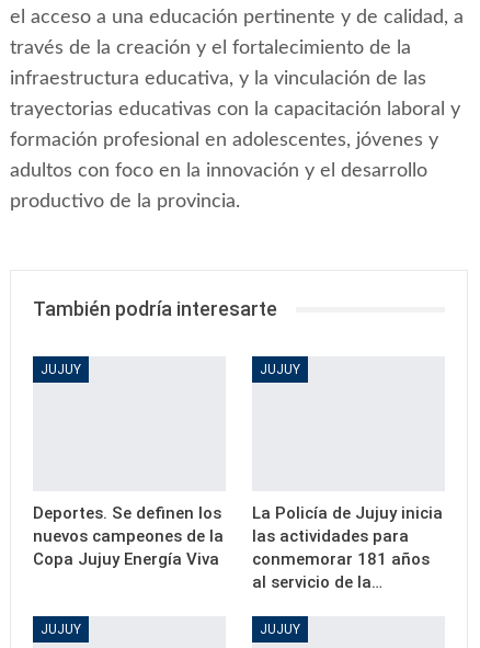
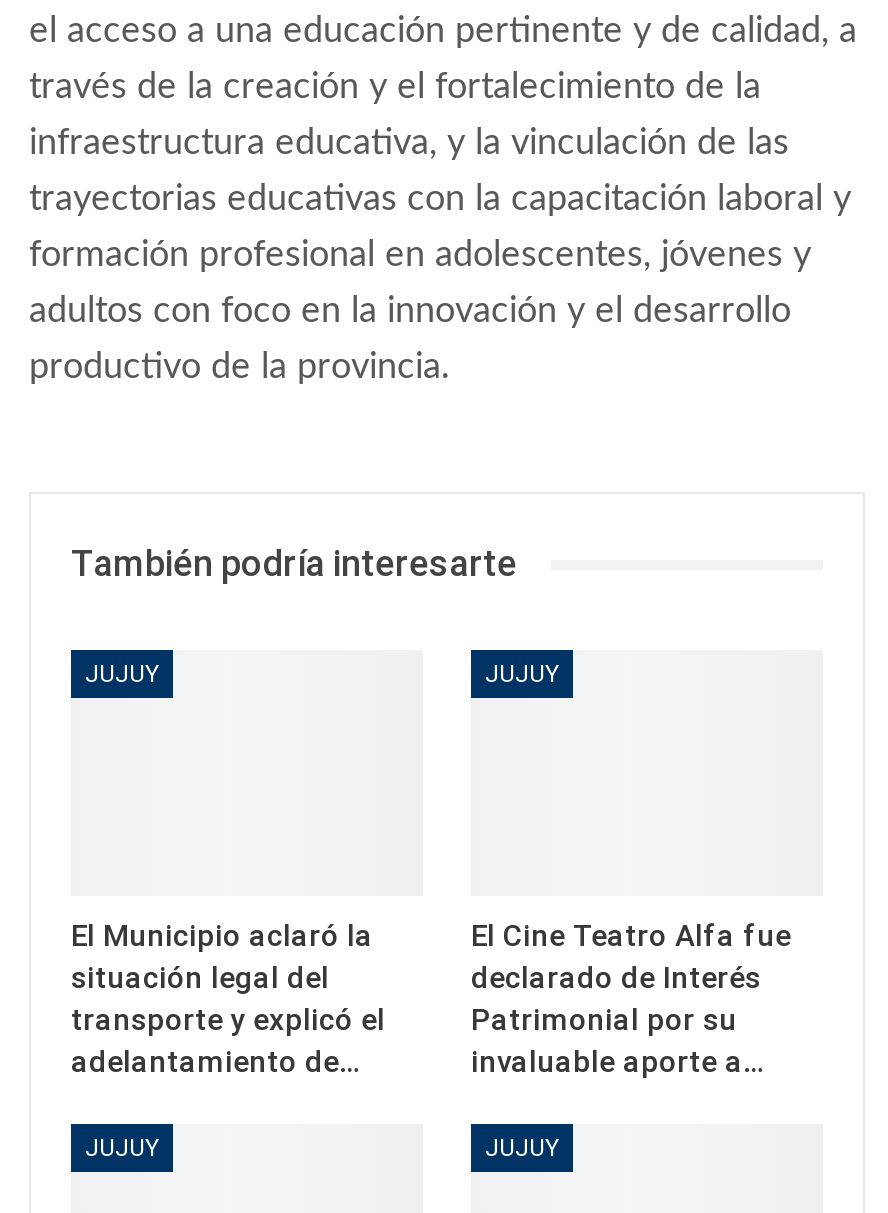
- Deportes. Se definen los
- nuevos campeones de la
- Copa Jujuy Energía Viva
+ El Municipio aclaró la
+ situación legal del
+ transporte y explicó el
+ adelantamiento de…

- La Policía de Jujuy inicia
- las actividades para
- conmemorar 181 años
- al servicio de la…
+ El Cine Teatro Alfa fue
+ declarado de Interés
+ Patrimonial por su
+ invaluable aporte a…
